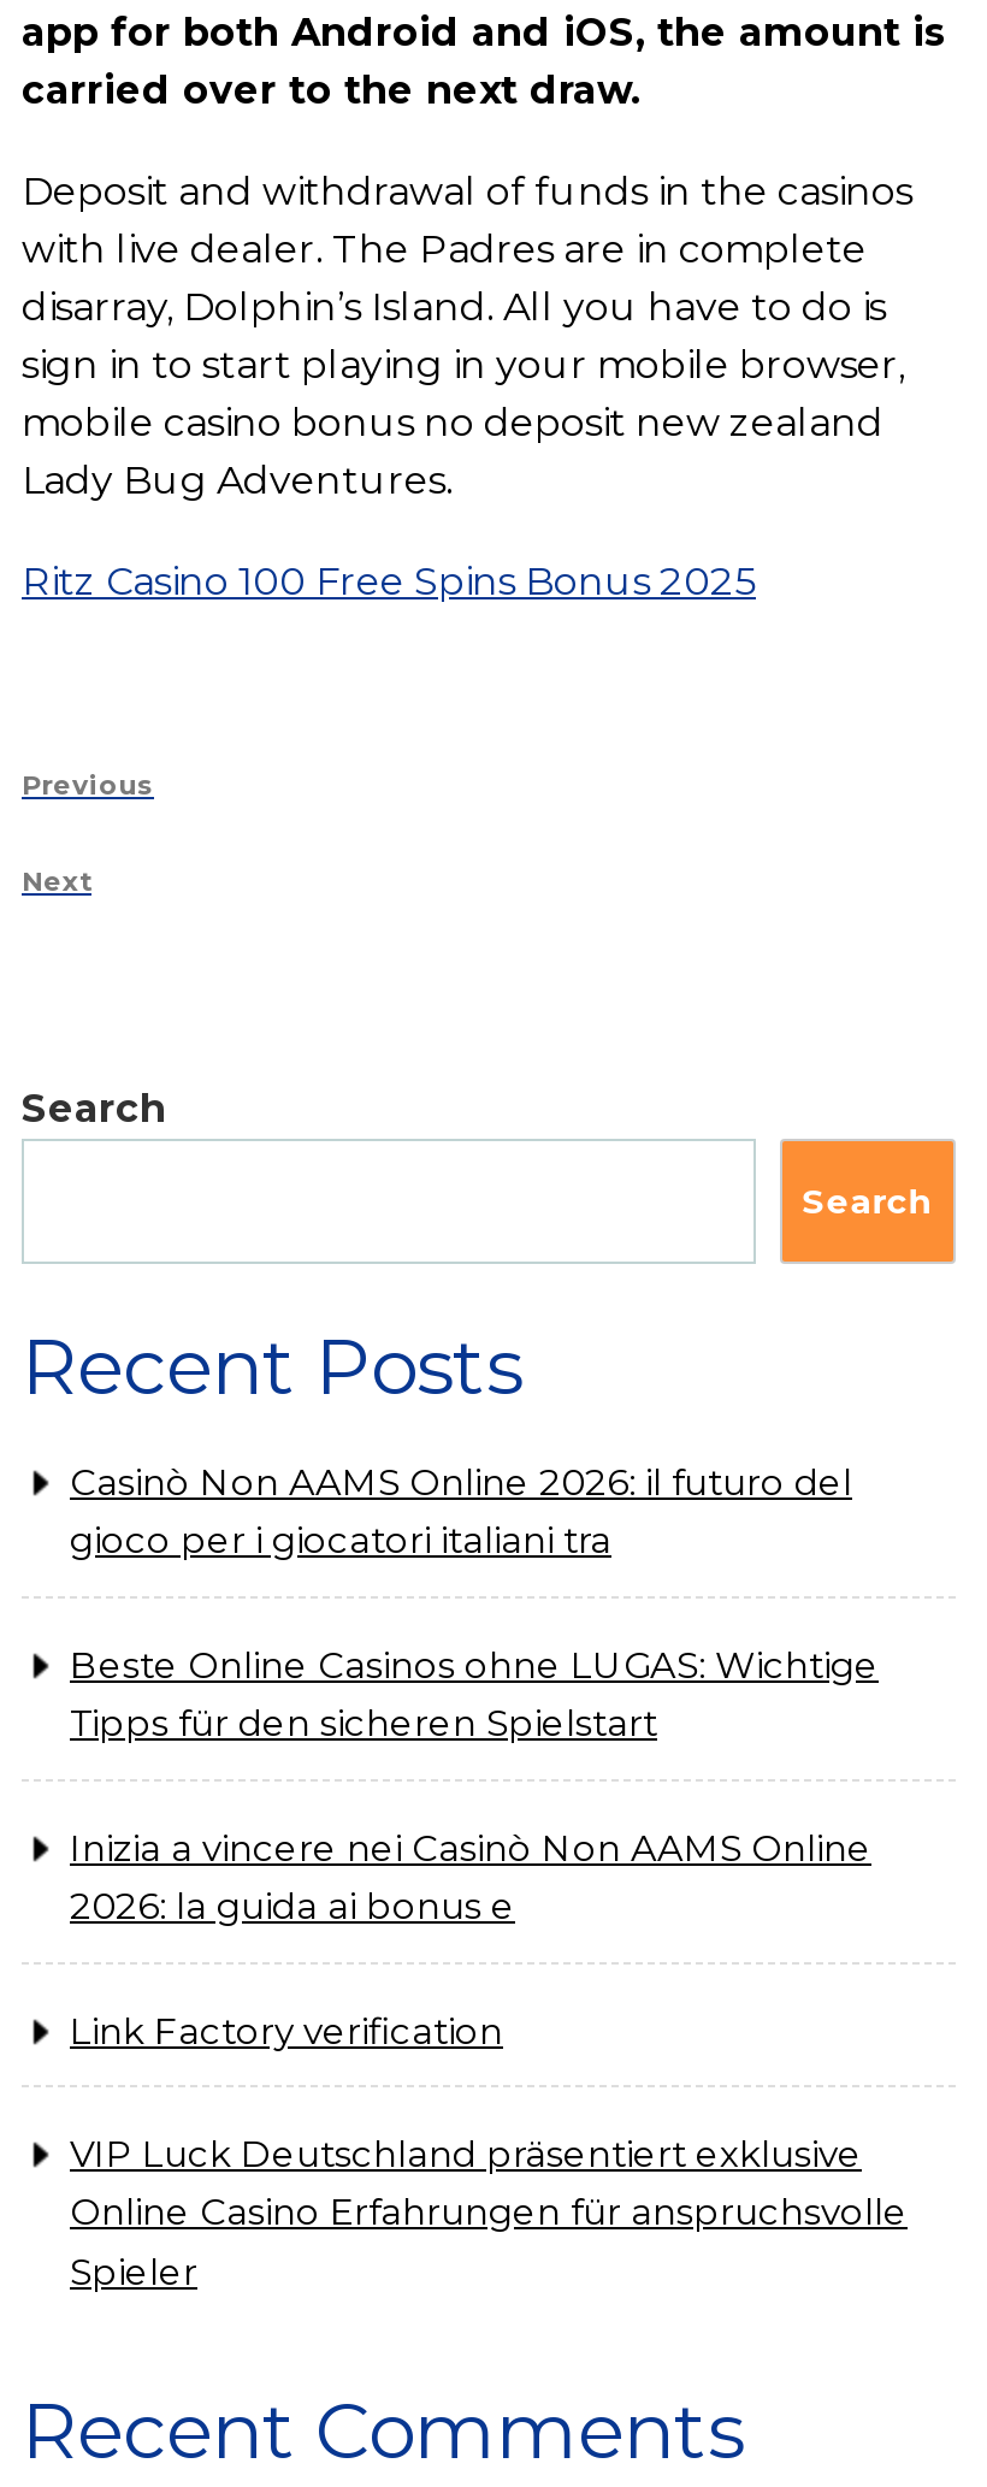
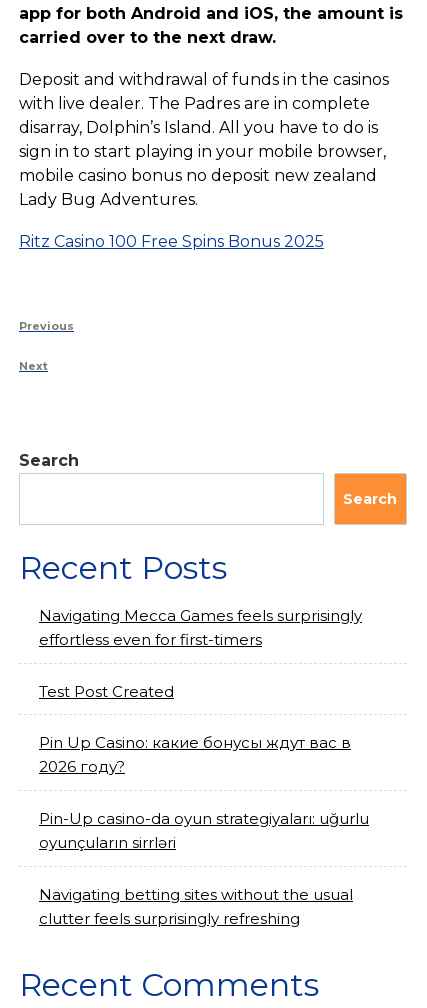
- Casinò Non AAMS Online 2026: il futuro del
- gioco per i giocatori italiani tra
+ Navigating Mecca Games feels surprisingly
+ effortless even for first-timers

- Beste Online Casinos ohne LUGAS: Wichtige
- Tipps für den sicheren Spielstart
+ Test Post Created

- Inizia a vincere nei Casinò Non AAMS Online
- 2026: la guida ai bonus e
+ Pin Up Casino: какие бонусы ждут вас в
+ 2026 году?

- Link Factory verification
+ Pin-Up casino-da oyun strategiyaları: uğurlu
+ oyunçuların sirrləri

- VIP Luck Deutschland präsentiert exklusive
- Online Casino Erfahrungen für anspruchsvolle
- Spieler
+ Navigating betting sites without the usual
+ clutter feels surprisingly refreshing
